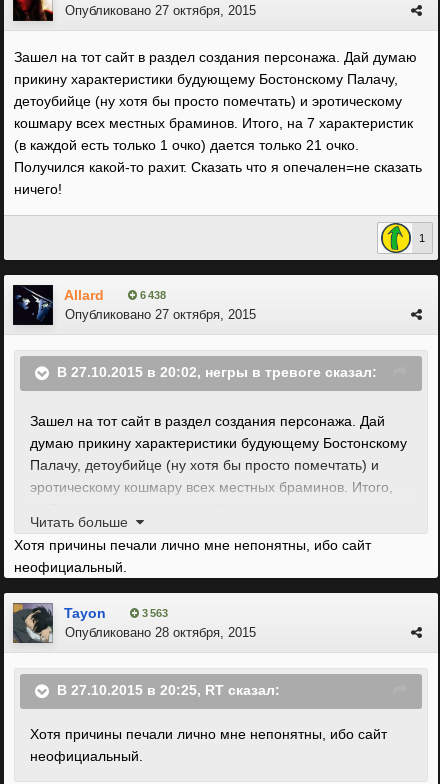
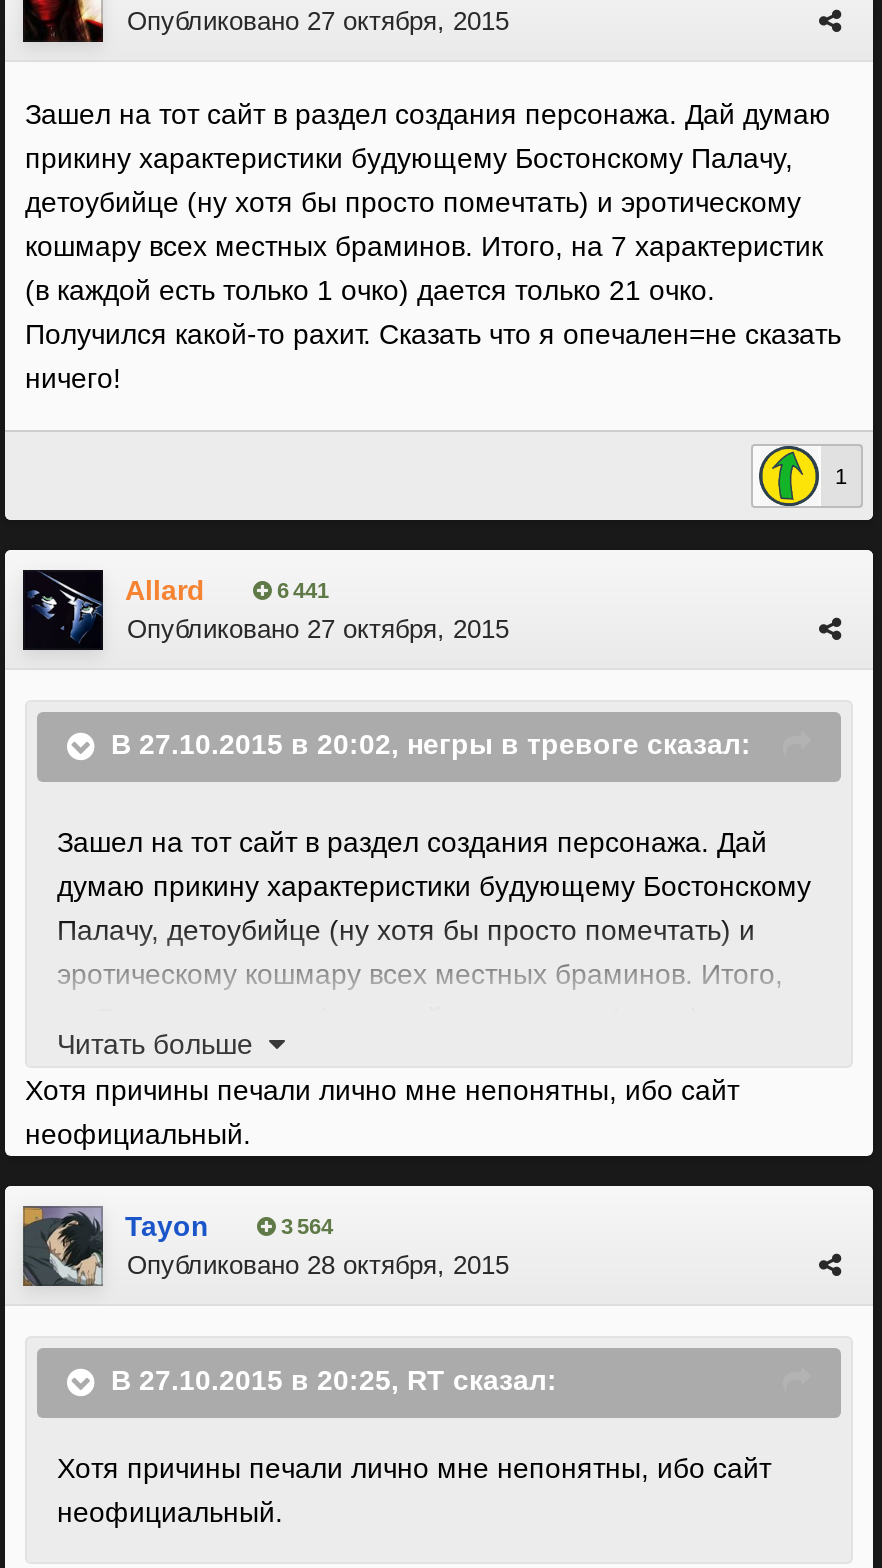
- 6 438
+ 6 441

- 3 563
+ 3 564
